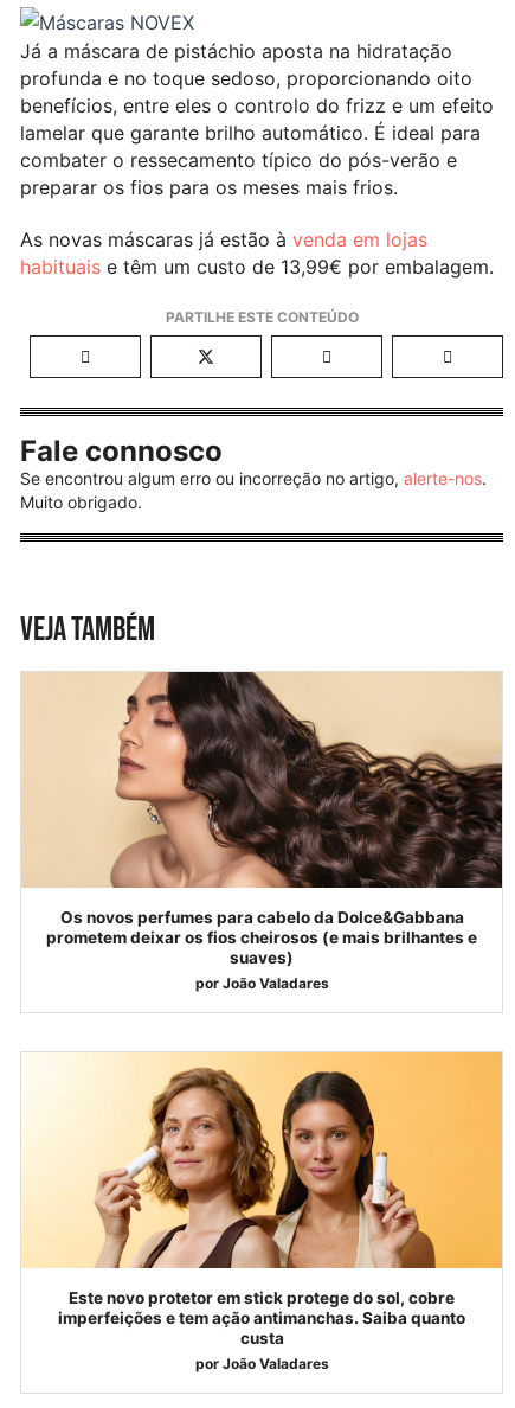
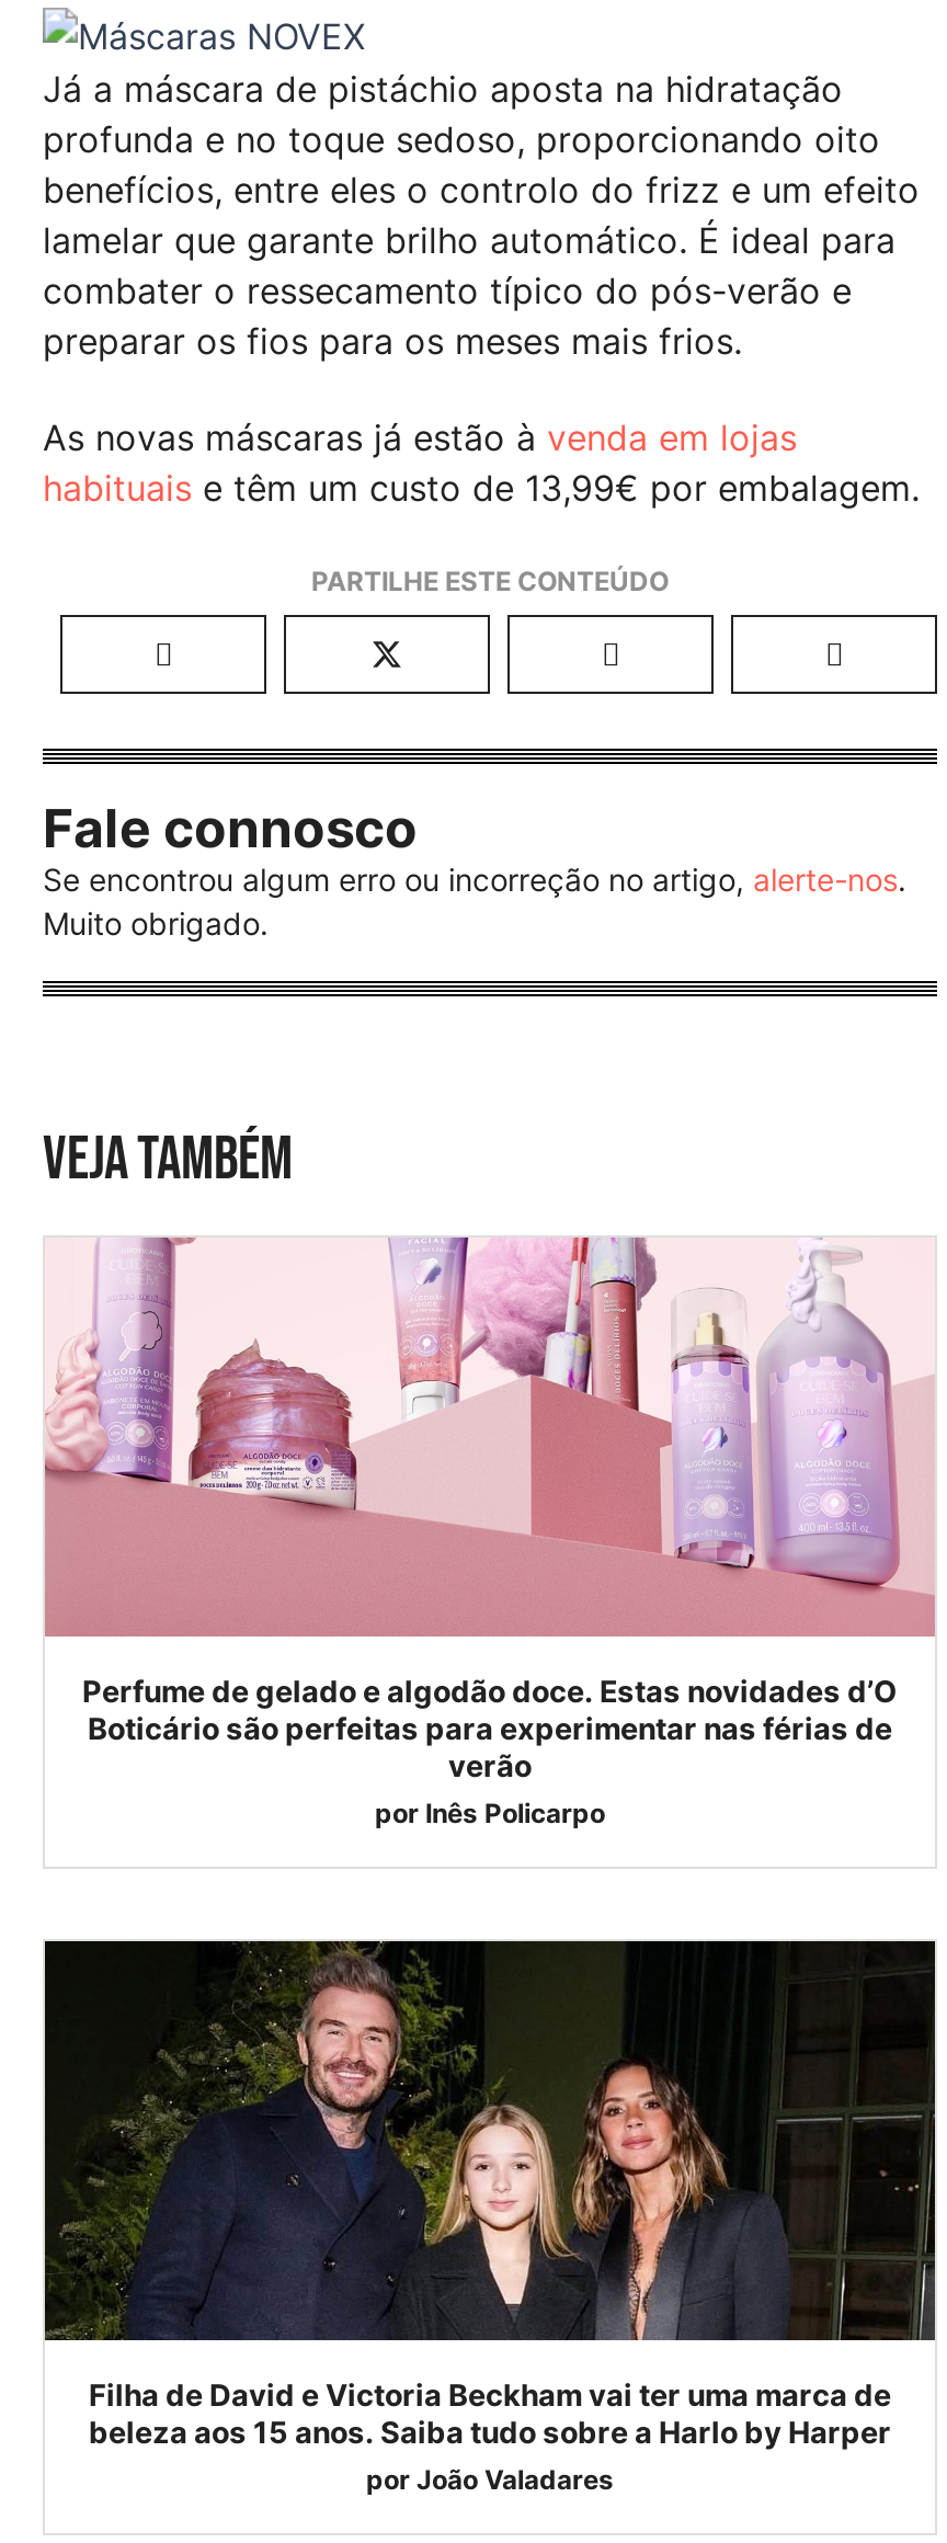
- [image]
- Os novos perfumes para cabelo da Dolce&Gabbana
- prometem deixar os fios cheirosos (e mais brilhantes e
- suaves)
- por João Valadares
+ [image]
+ Perfume de gelado e algodão doce. Estas novidades d’O
+ Boticário são perfeitas para experimentar nas férias de
+ verão
+ por Inês Policarpo

- [image]
- Este novo protetor em stick protege do sol, cobre
- imperfeições e tem ação antimanchas. Saiba quanto
- custa
+ [image]
+ Filha de David e Victoria Beckham vai ter uma marca de
+ beleza aos 15 anos. Saiba tudo sobre a Harlo by Harper
